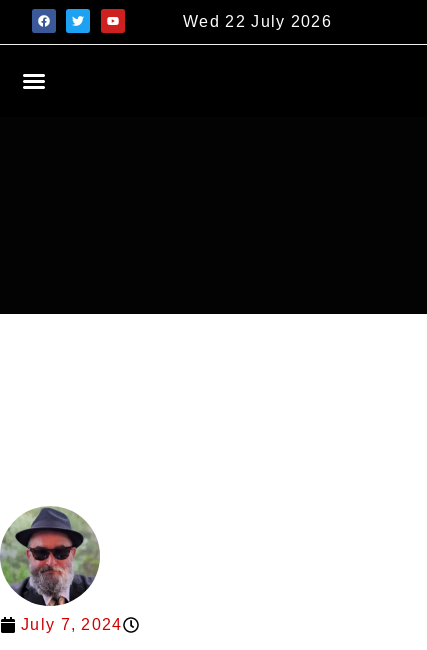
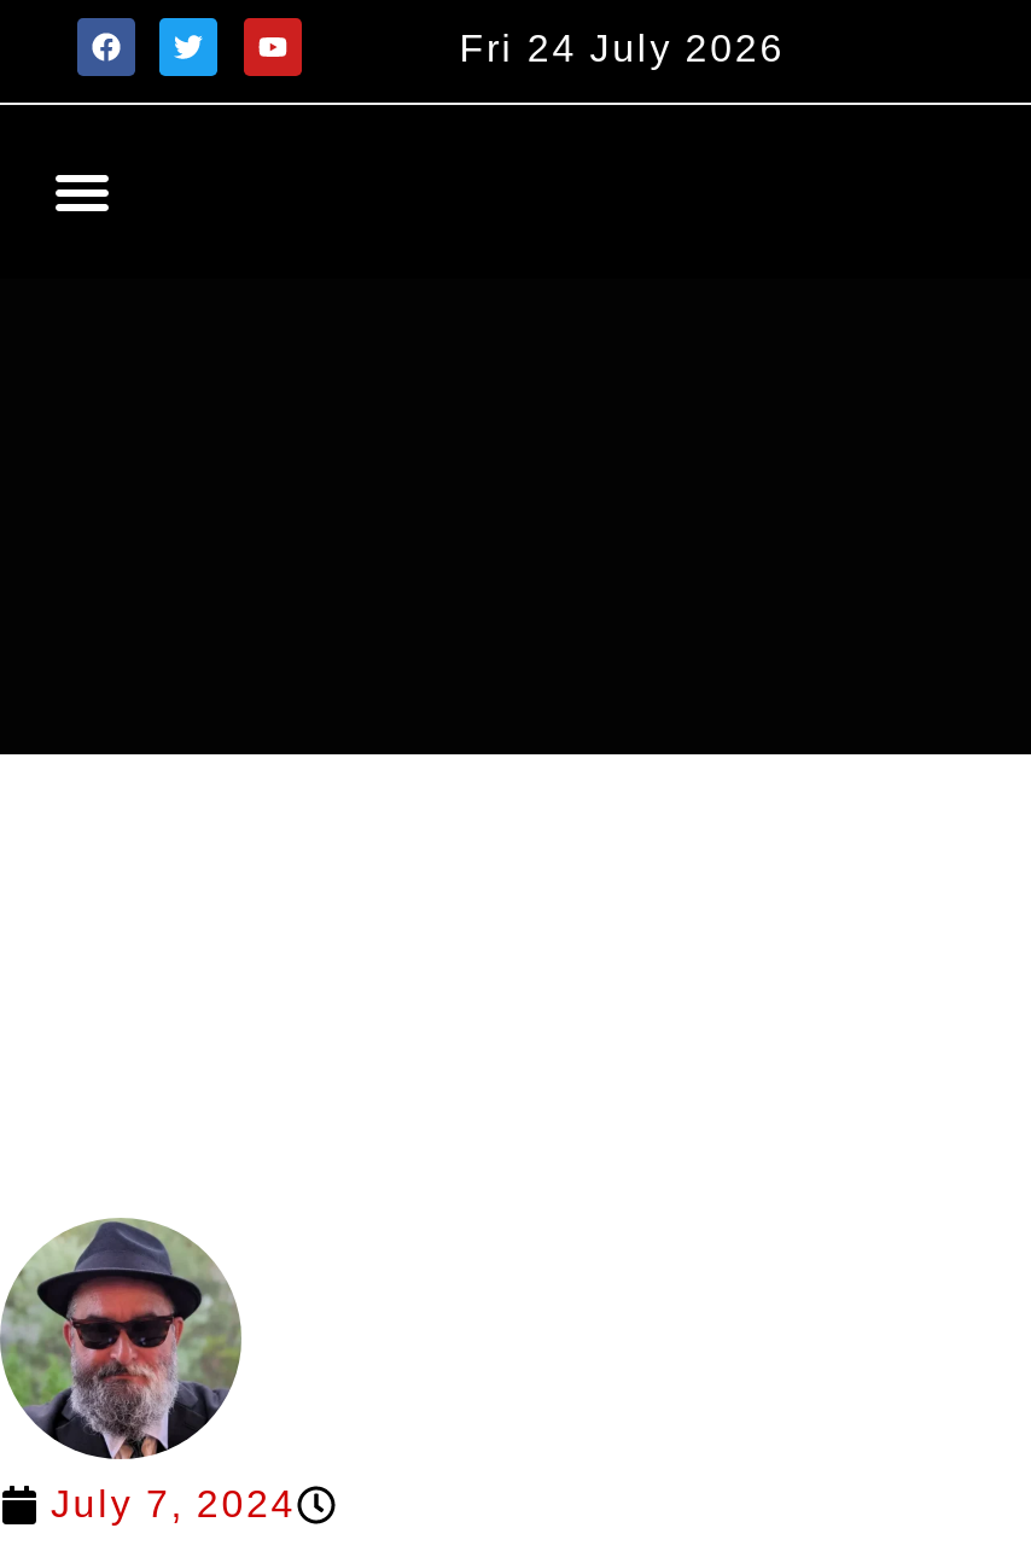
- Wed 22 July 2026
+ Fri 24 July 2026
